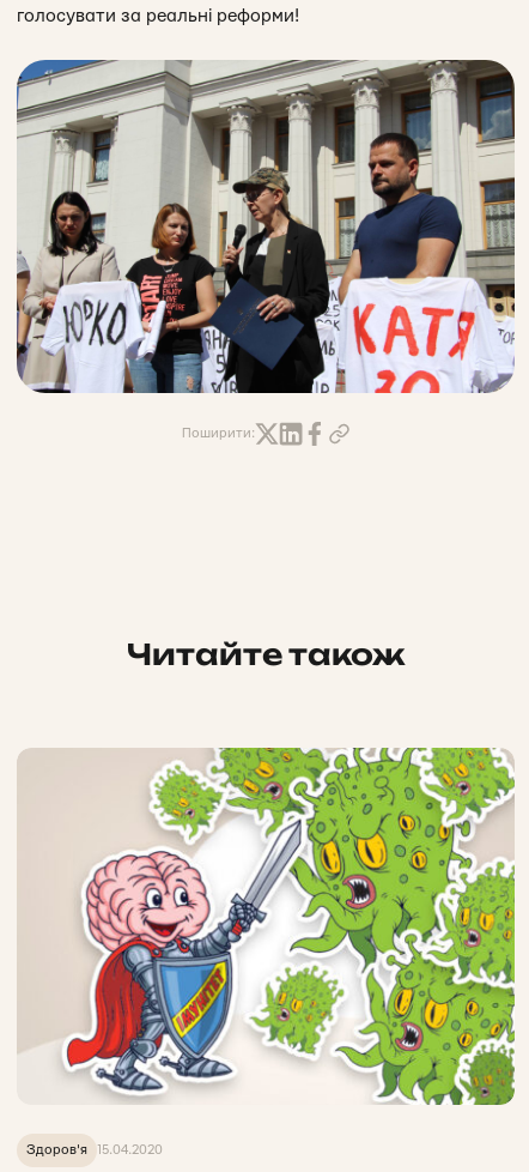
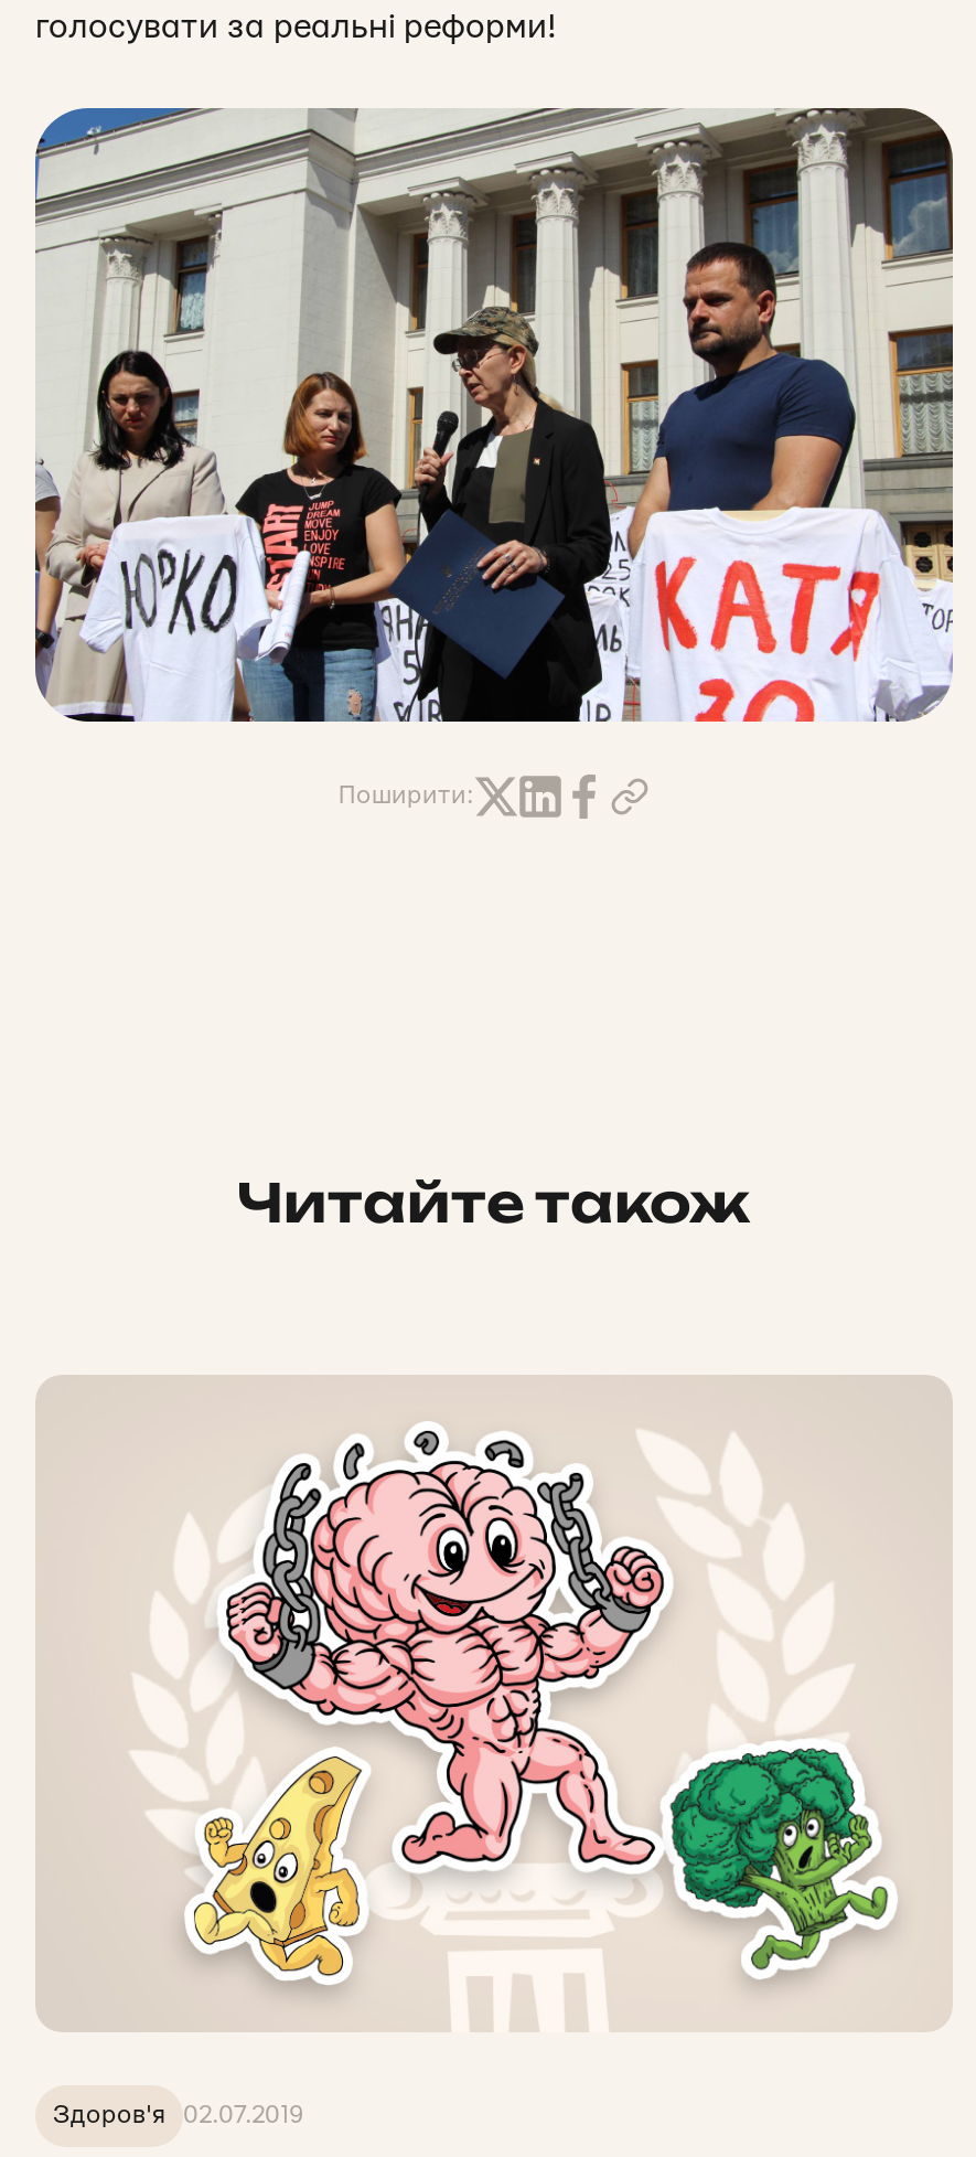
- [image]
- Здоров'я 15.04.2020
+ [image]
+ Здоров'я 02.07.2019
